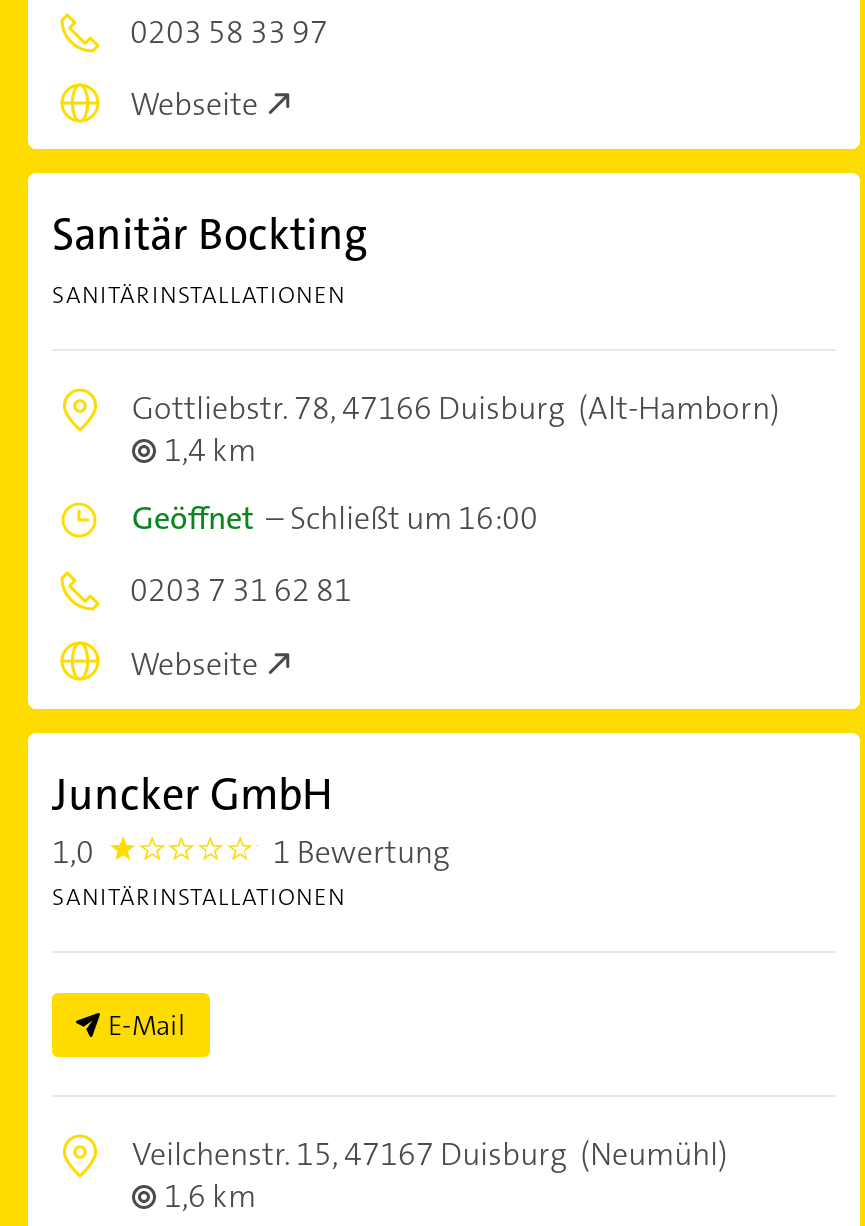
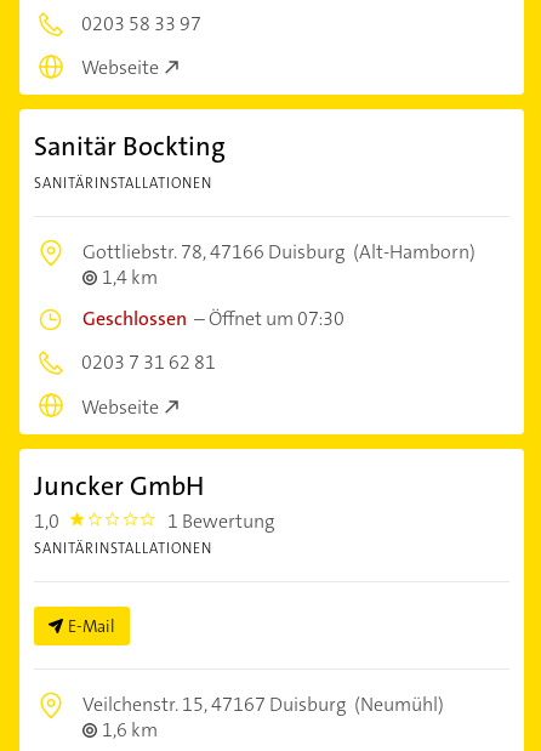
- Geöffnet – Schließt um 16:00
+ Geschlossen – Öffnet um 07:30
